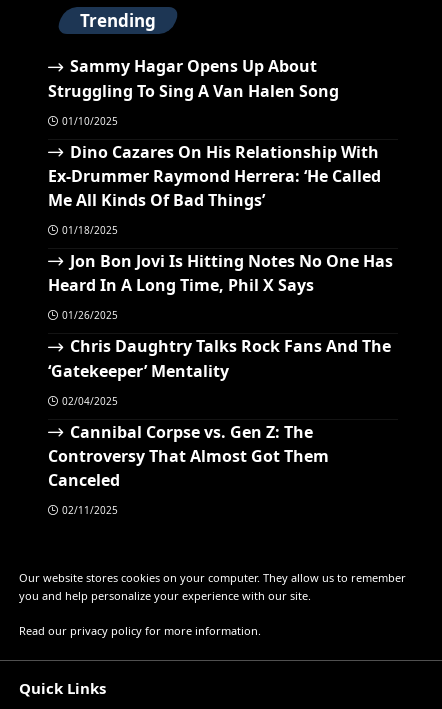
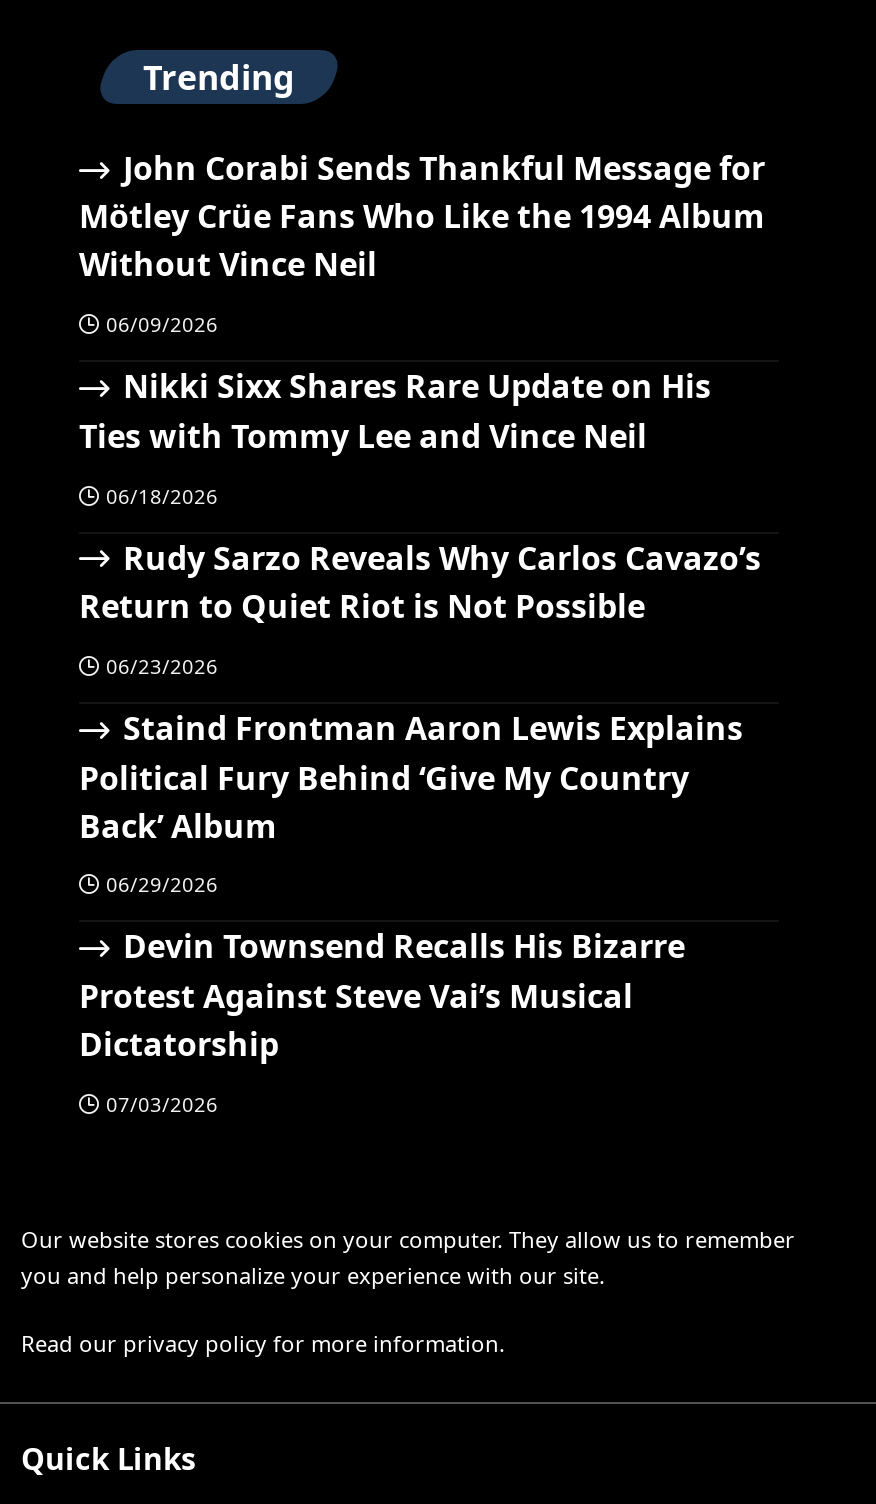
- Sammy Hagar Opens Up About
- Struggling To Sing A Van Halen Song
+ John Corabi Sends Thankful Message for
+ Mötley Crüe Fans Who Like the 1994 Album
+ Without Vince Neil

- 01/10/2025
+ 06/09/2026

- Dino Cazares On His Relationship With
- Ex-Drummer Raymond Herrera: ‘He Called
- Me All Kinds Of Bad Things’
+ Nikki Sixx Shares Rare Update on His
+ Ties with Tommy Lee and Vince Neil

- 01/18/2025
+ 06/18/2026

- Jon Bon Jovi Is Hitting Notes No One Has
- Heard In A Long Time, Phil X Says
+ Rudy Sarzo Reveals Why Carlos Cavazo’s
+ Return to Quiet Riot is Not Possible

- 01/26/2025
+ 06/23/2026

- Chris Daughtry Talks Rock Fans And The
- ‘Gatekeeper’ Mentality
+ Staind Frontman Aaron Lewis Explains
+ Political Fury Behind ‘Give My Country
+ Back’ Album

- 02/04/2025
+ 06/29/2026

- Cannibal Corpse vs. Gen Z: The
- Controversy That Almost Got Them
- Canceled
+ Devin Townsend Recalls His Bizarre
+ Protest Against Steve Vai’s Musical
+ Dictatorship

- 02/11/2025
+ 07/03/2026
